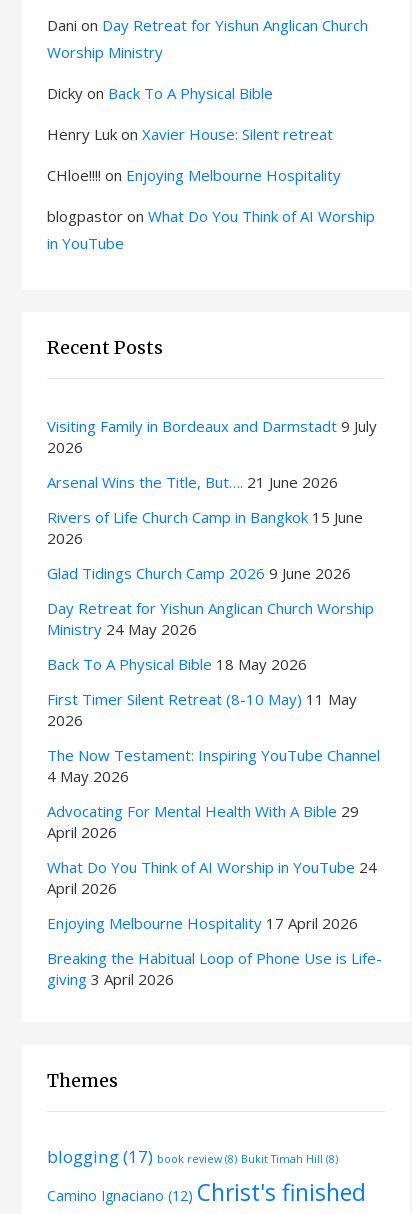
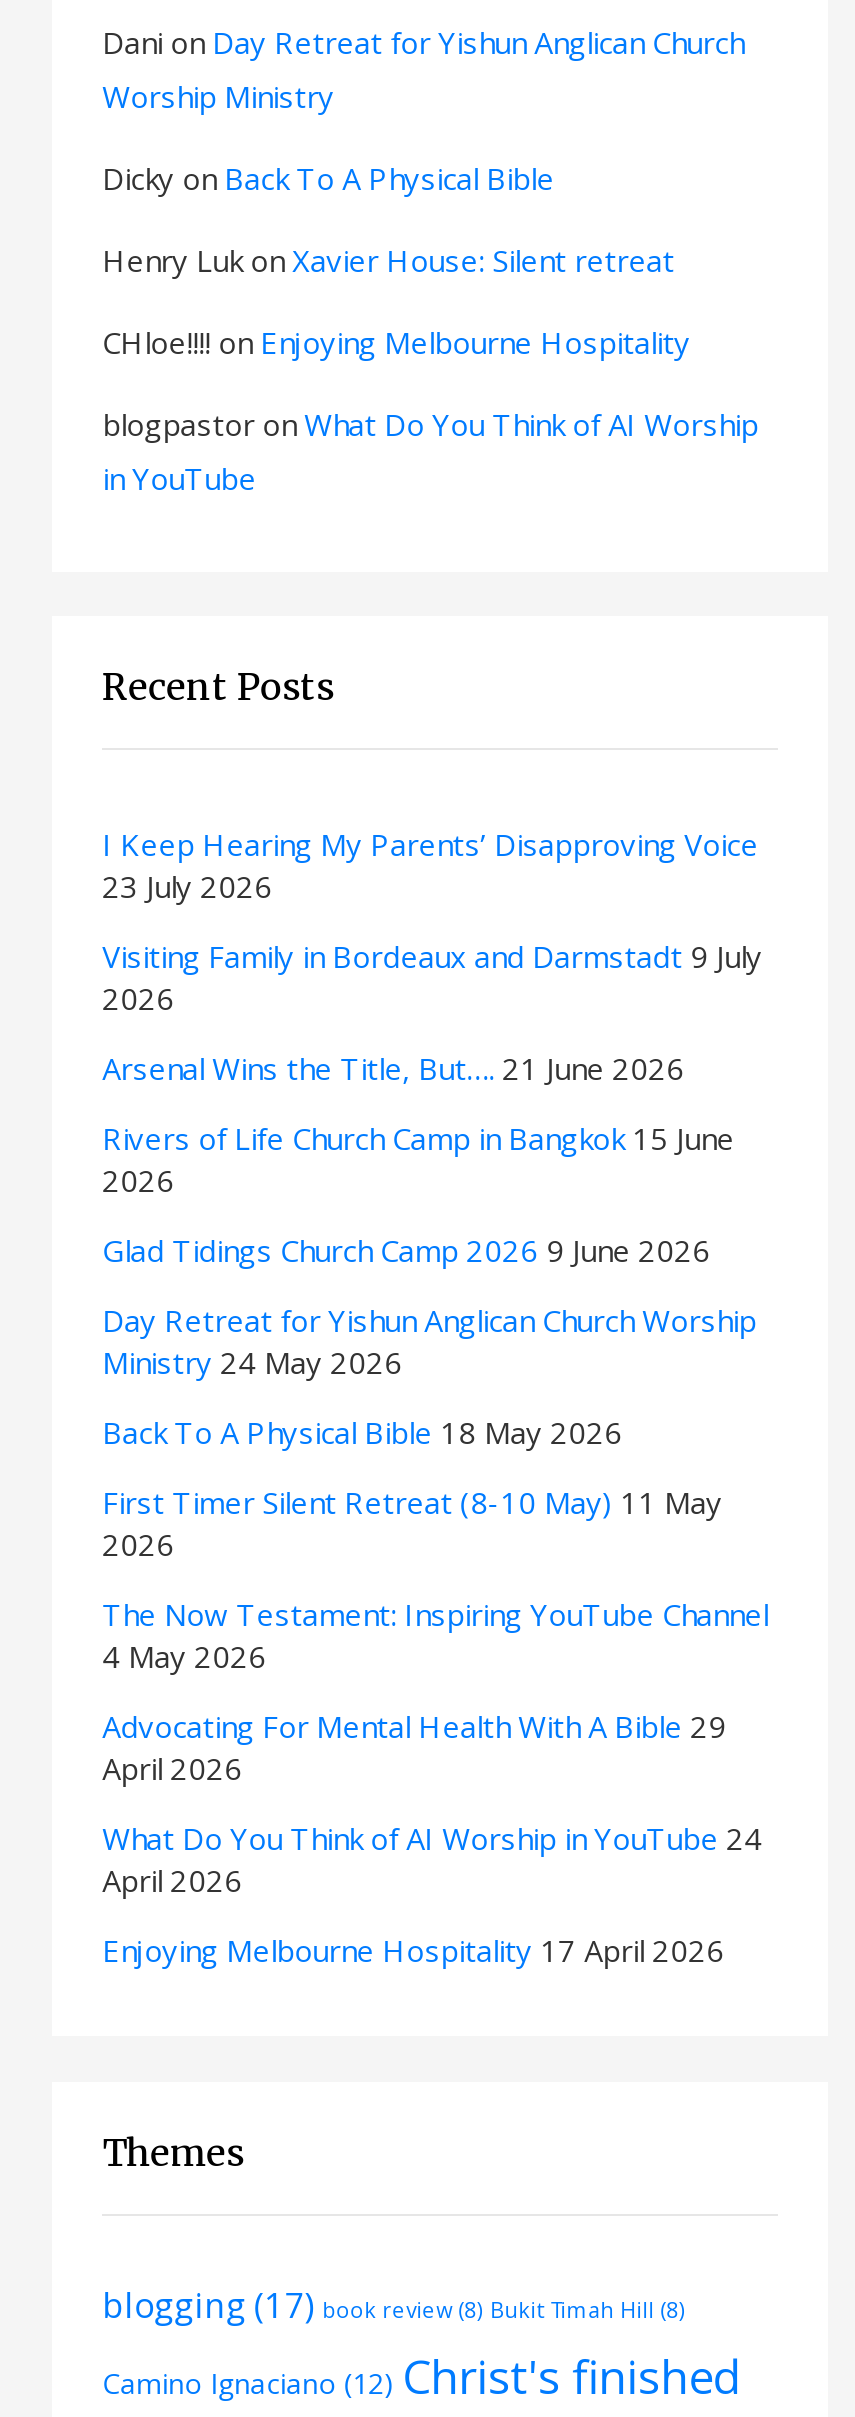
+ I Keep Hearing My Parents’ Disapproving Voice
+ 23 July 2026

moved down: Visiting Family in Bordeaux and Darmstadt 9 July | 2026 | Arsenal Wins the Title, But…. 21 June 2026 | ... | April 2026 | Enjoying Melbourne Hospitality 17 April 2026

- Breaking the Habitual Loop of Phone Use is Life-
- giving 3 April 2026
